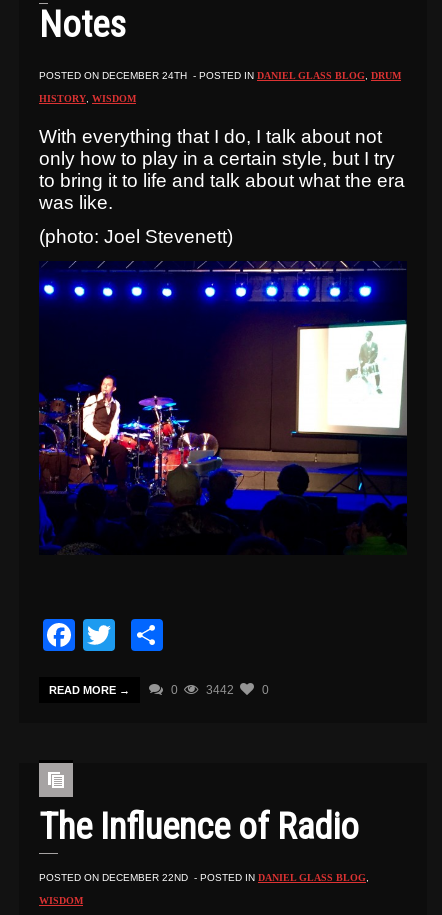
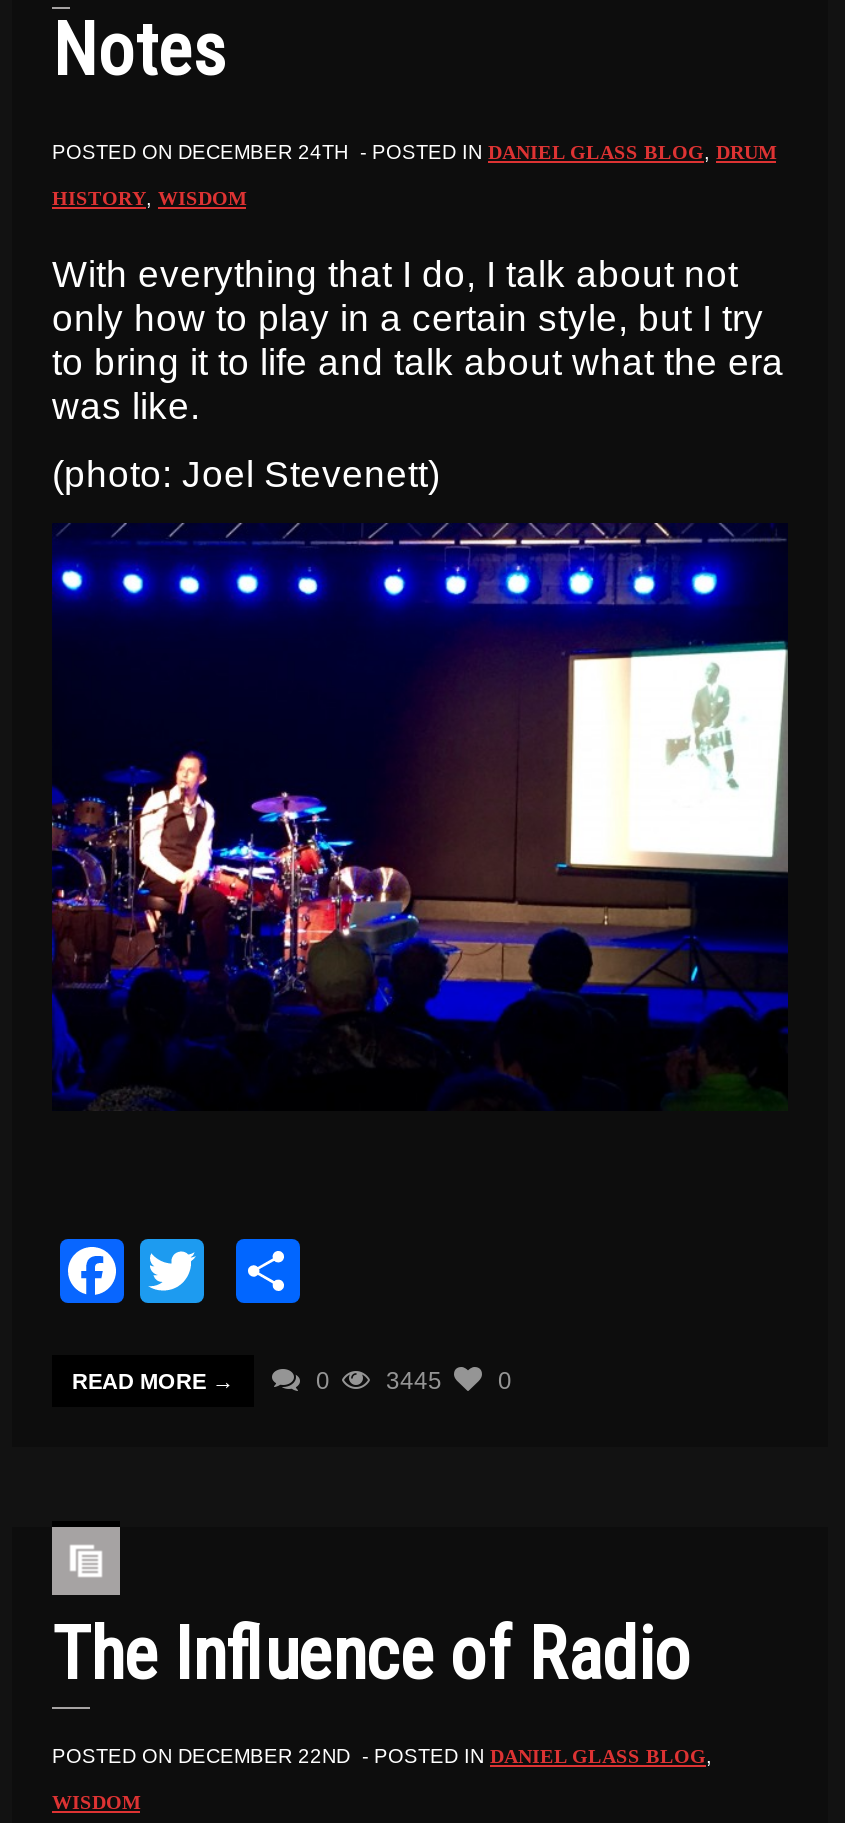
- 0 3442 0
+ 0 3445 0
